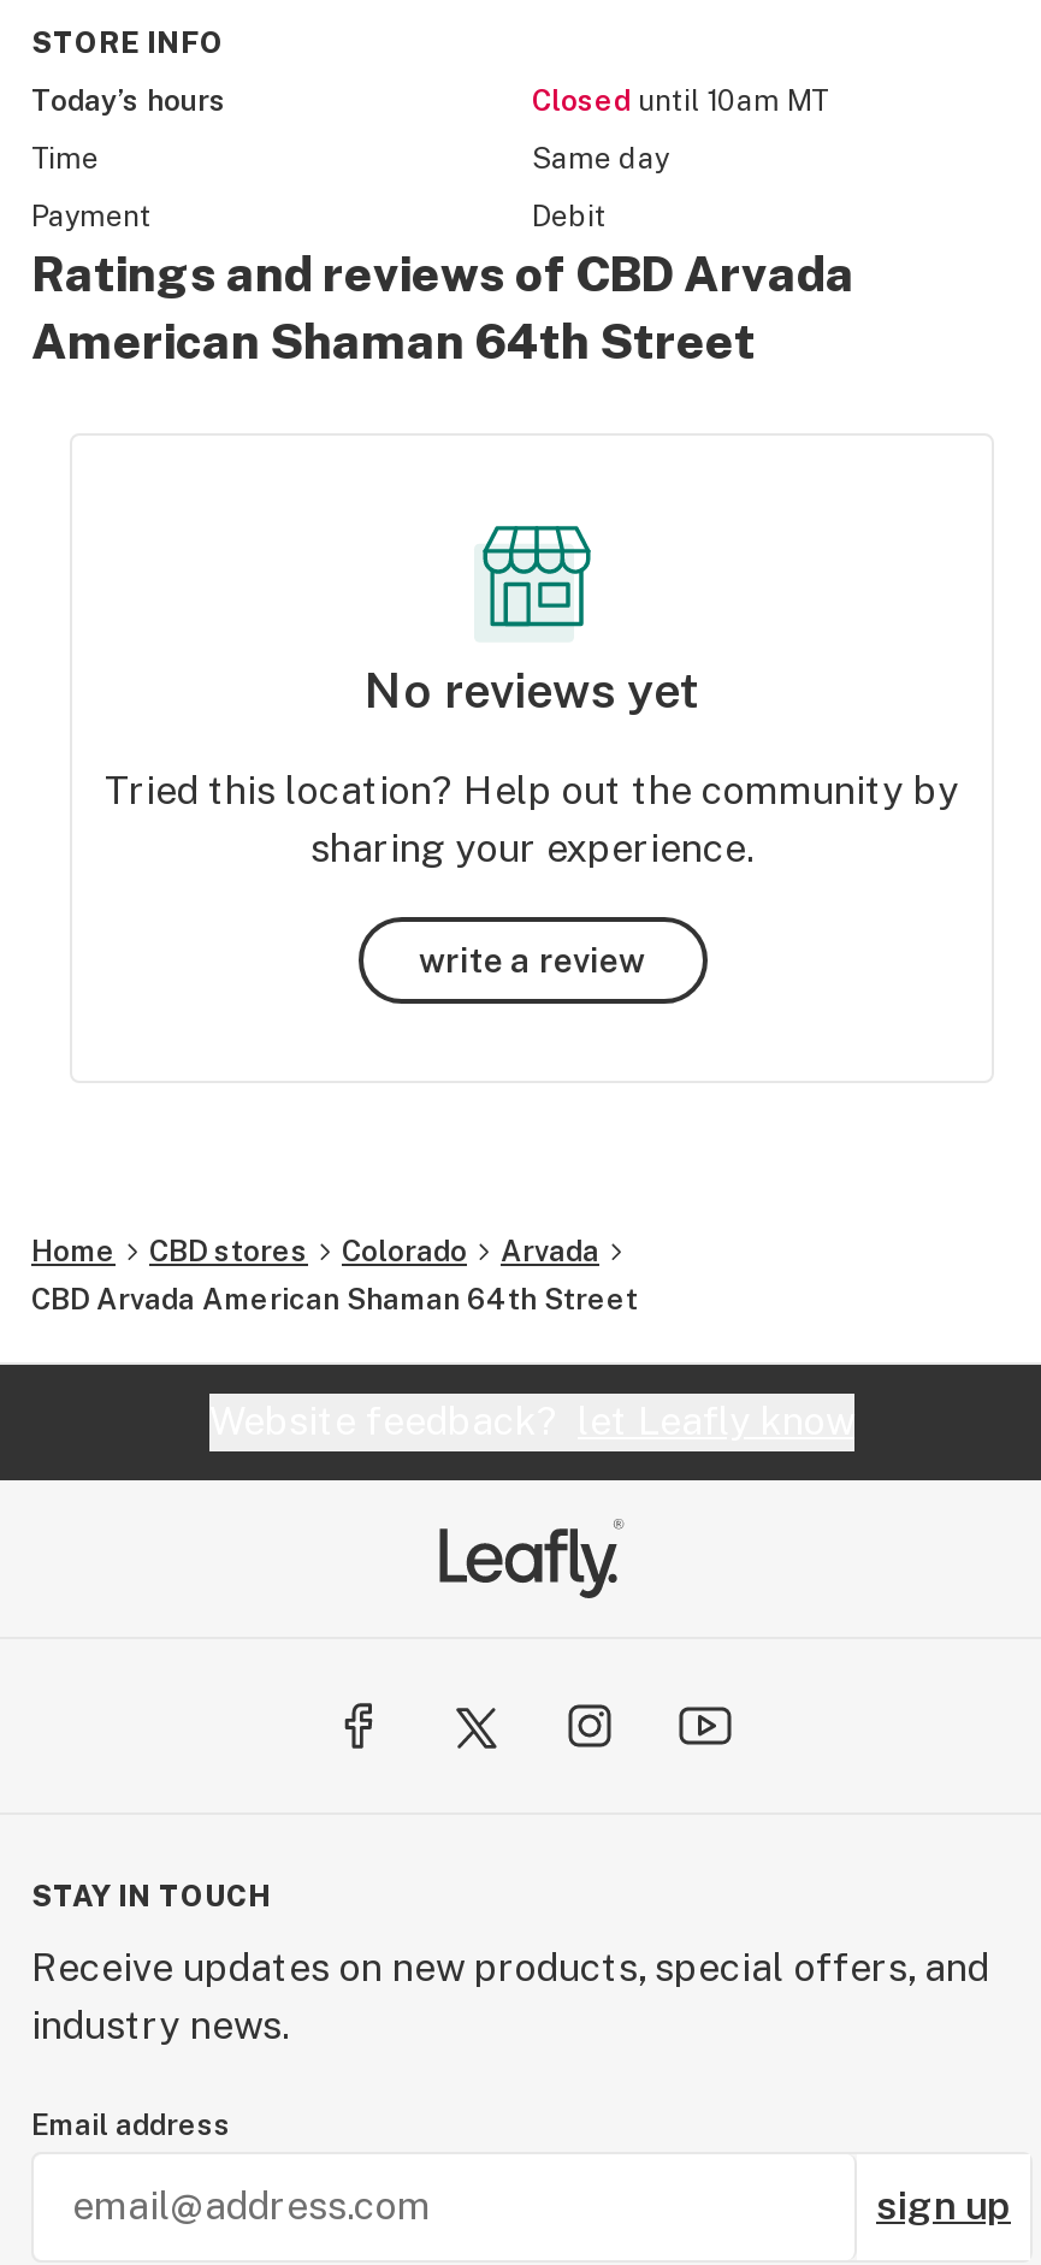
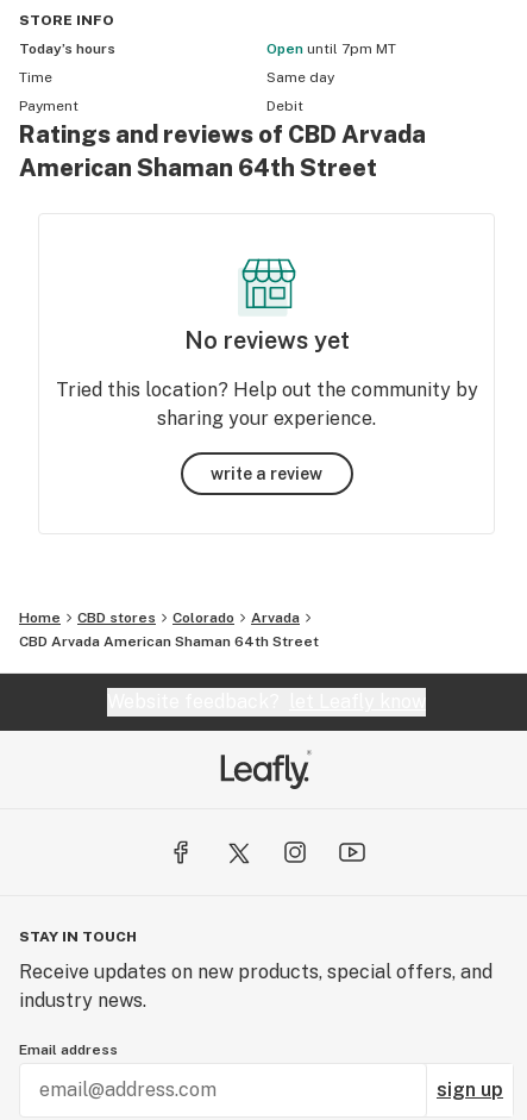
- Closed until 10am MT
+ Open until 7pm MT
